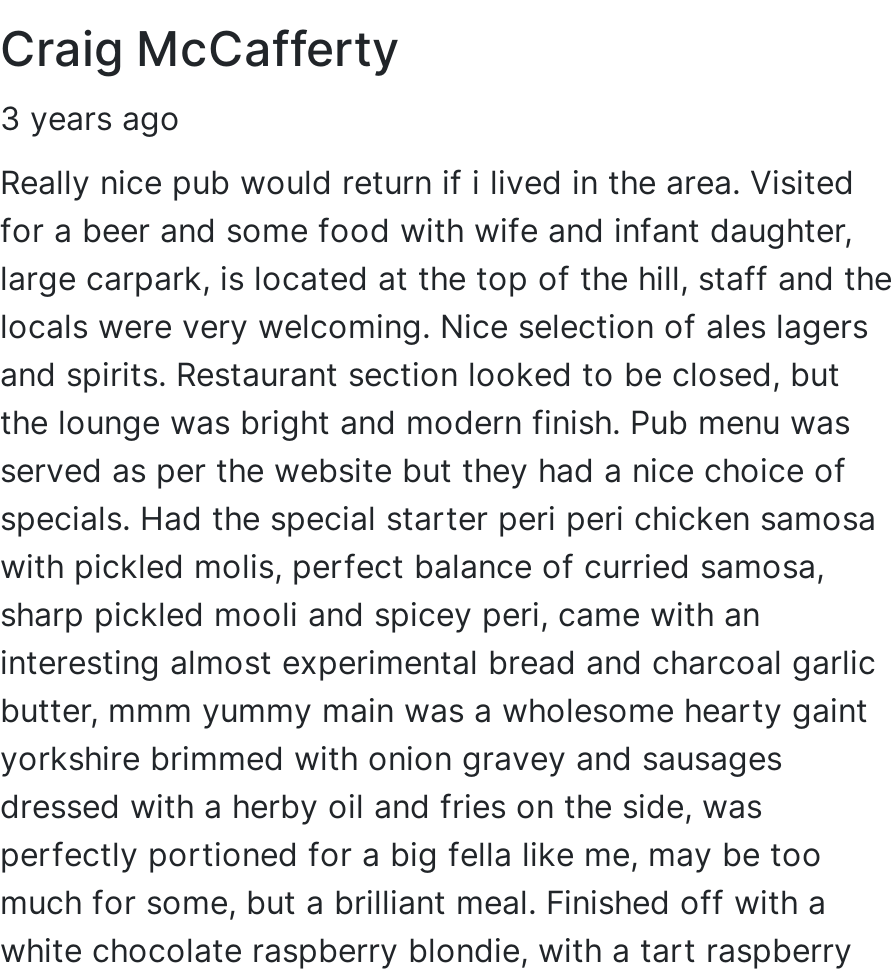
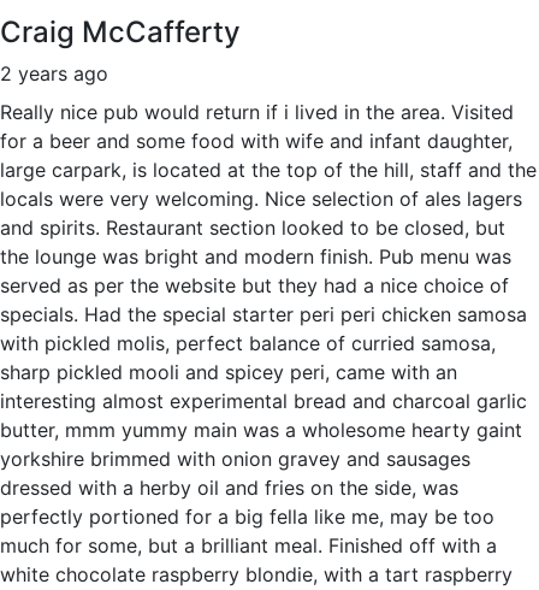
- 3 years ago
+ 2 years ago
